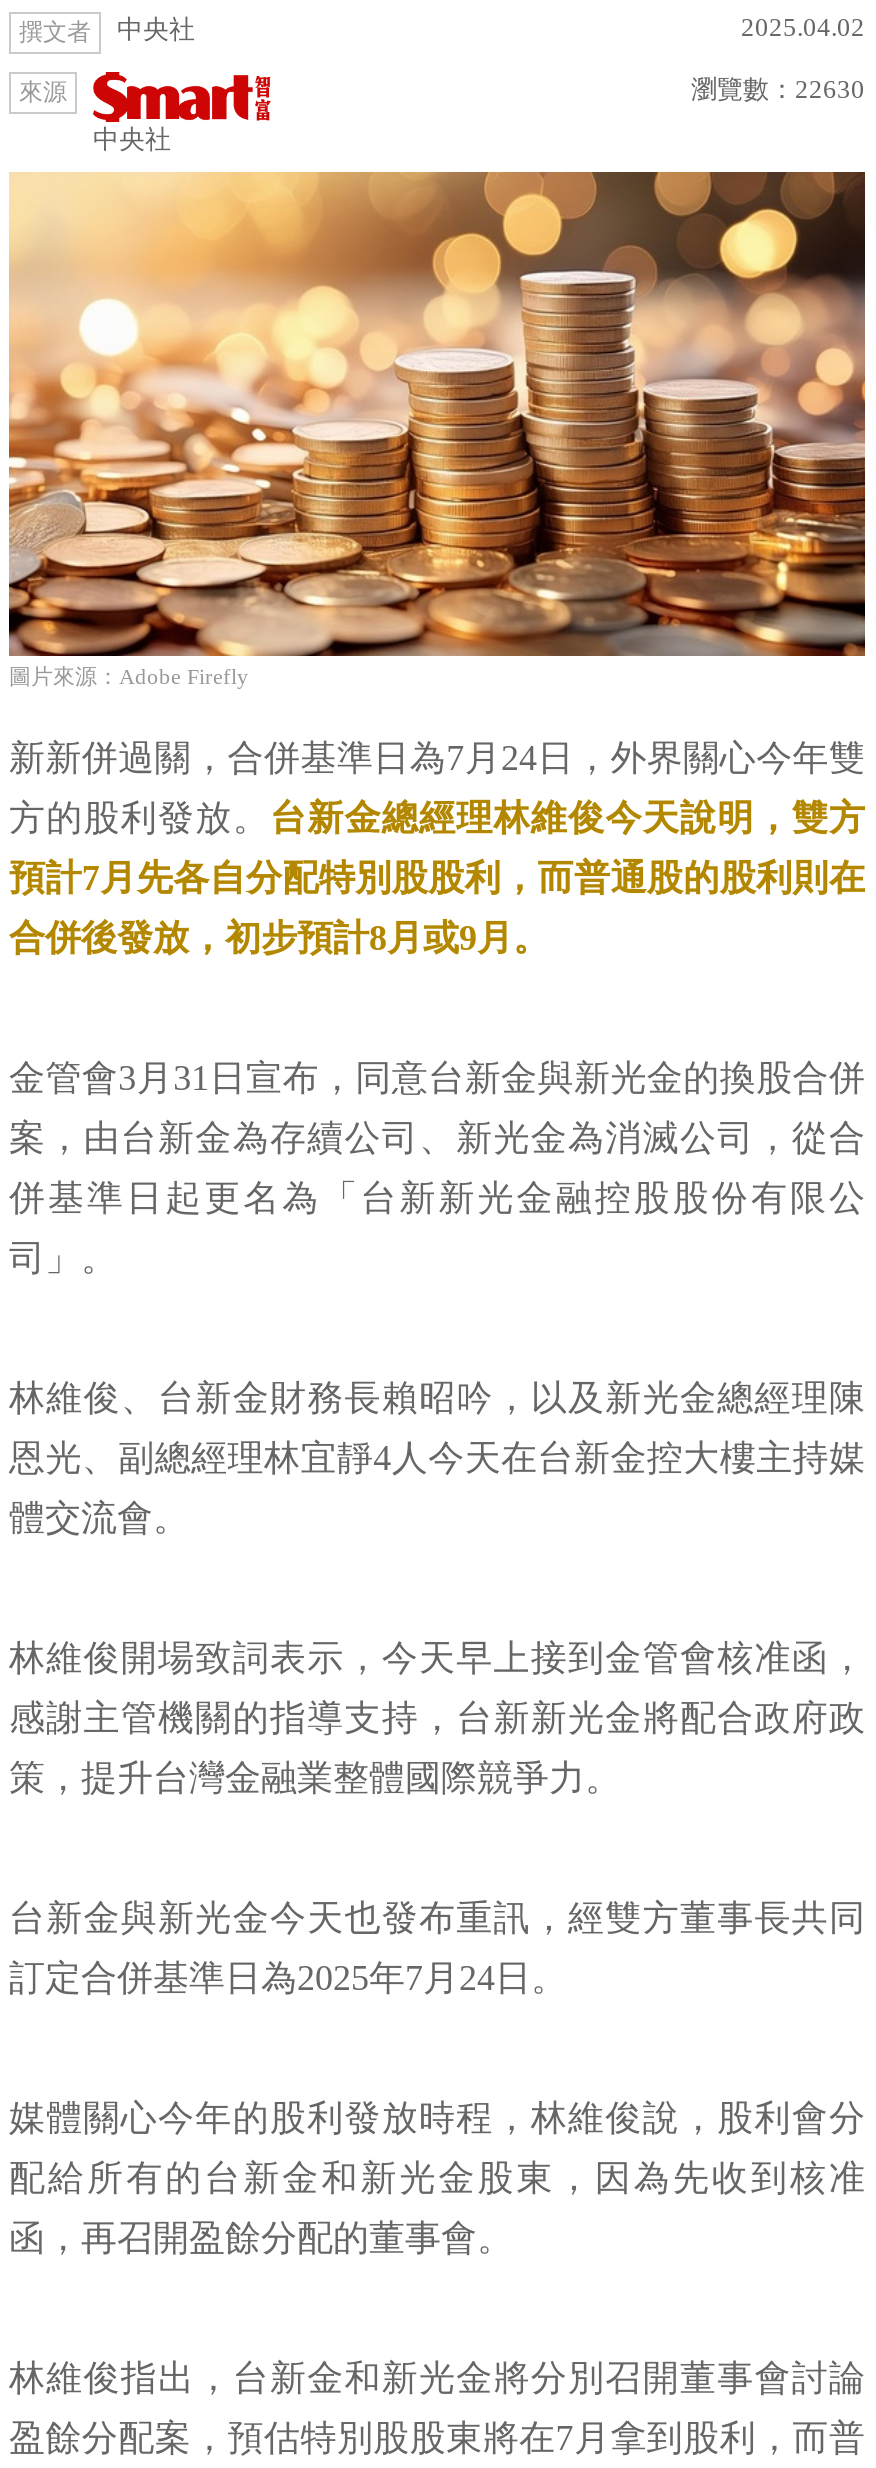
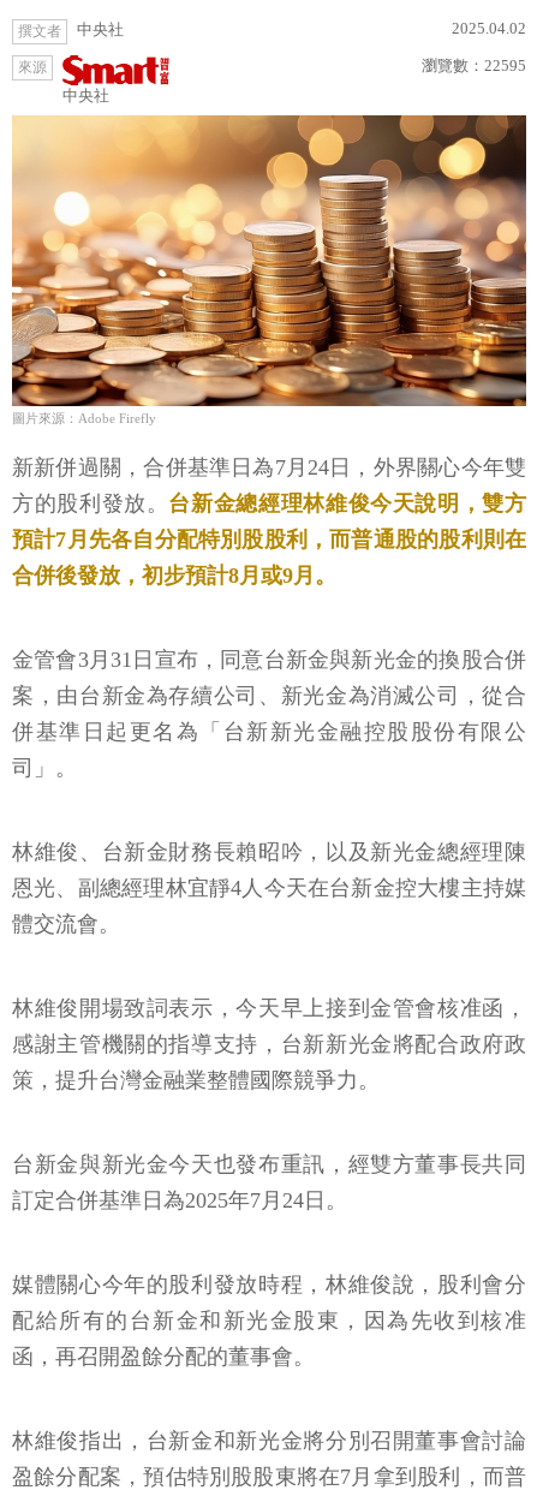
- 瀏覽數：22630
+ 瀏覽數：22595
